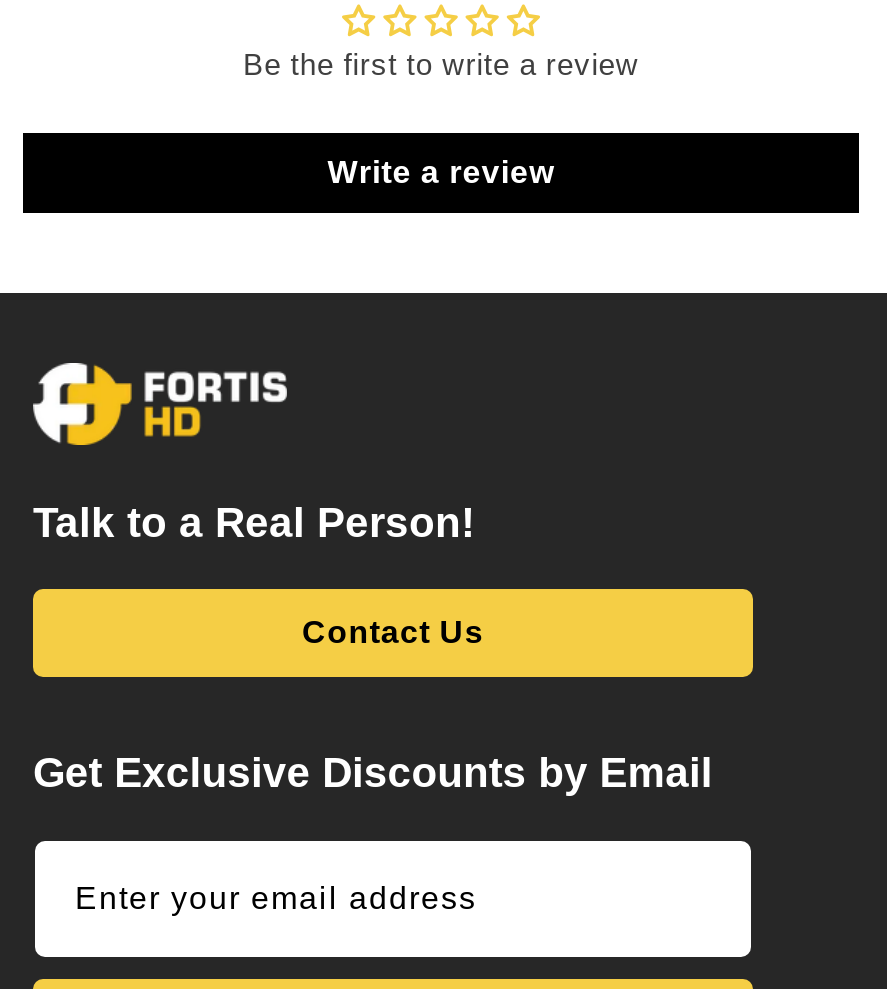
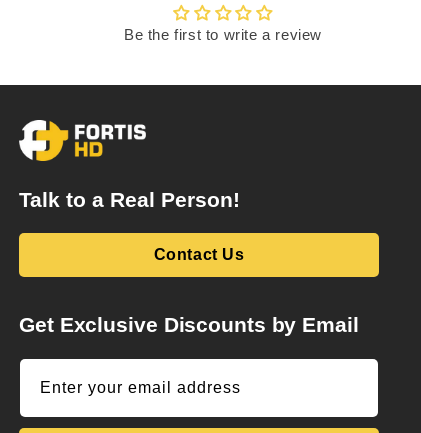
- Write a review
